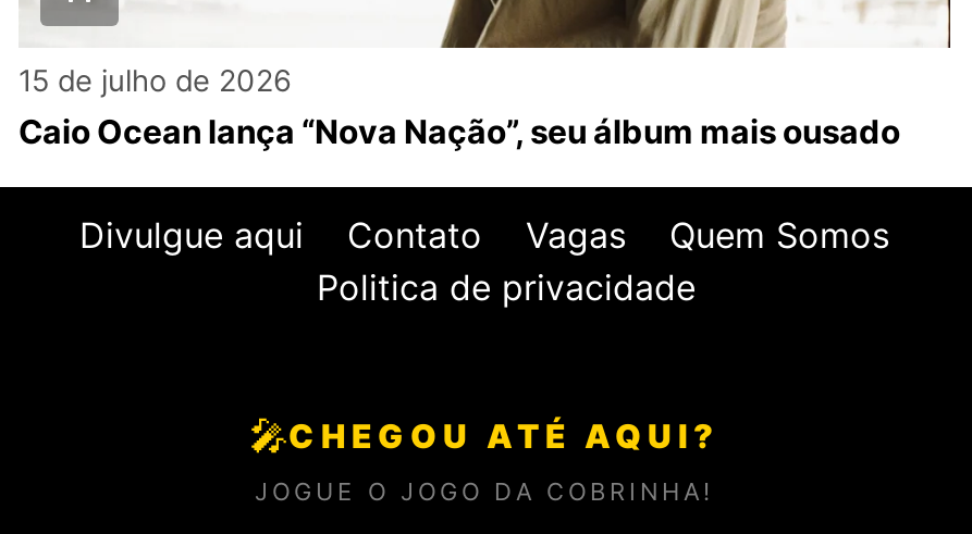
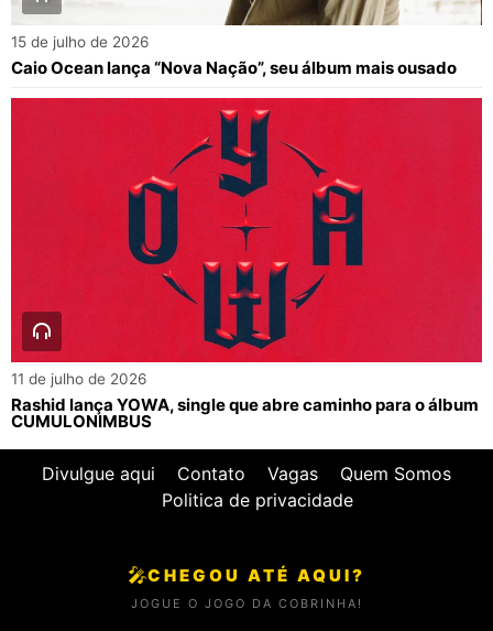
+ [image]
+ 11 de julho de 2026
+ Rashid lança YOWA, single que abre caminho para o álbum
+ CUMULONIMBUS
